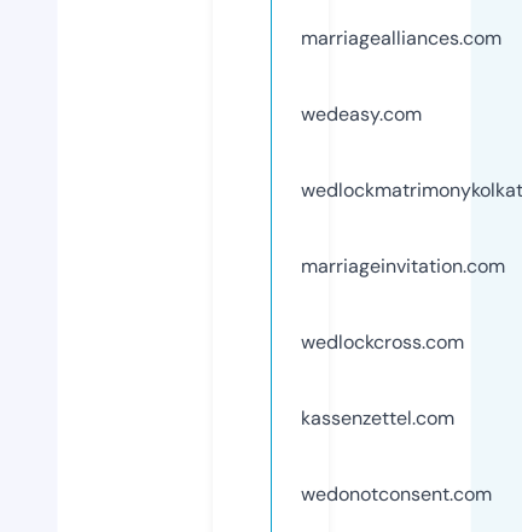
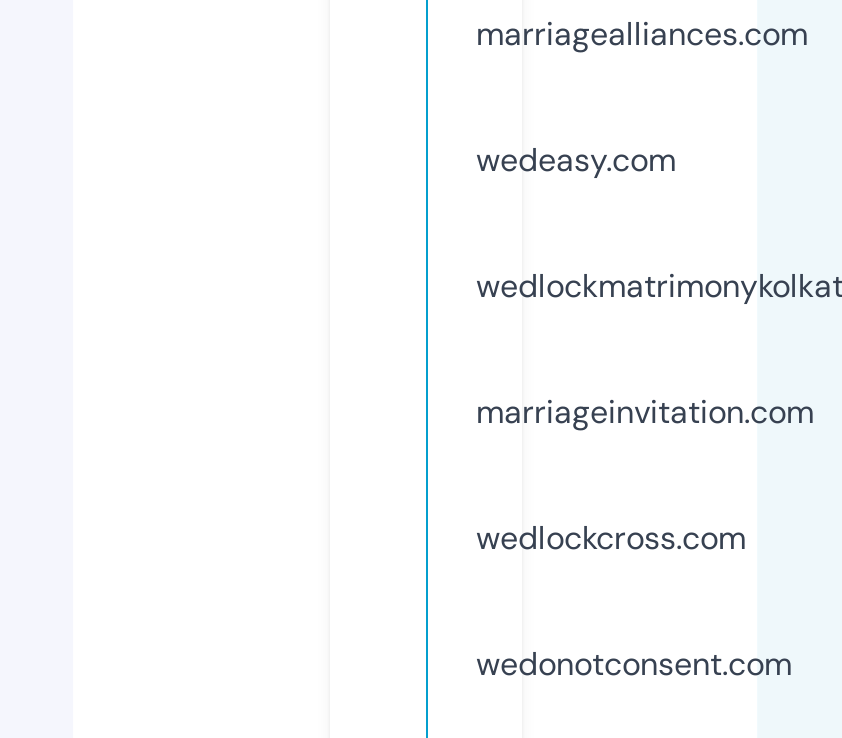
- kassenzettel.com
